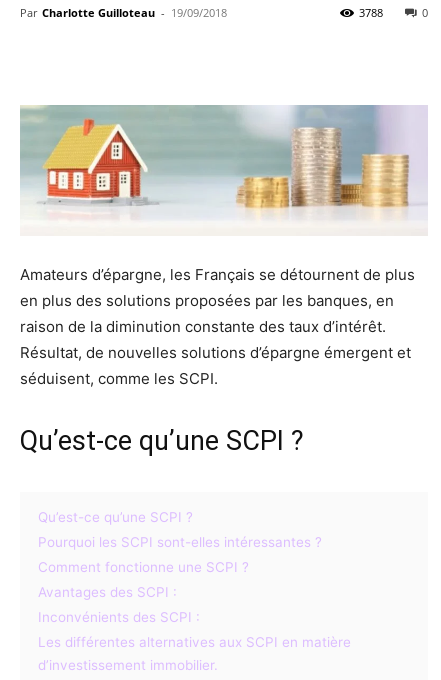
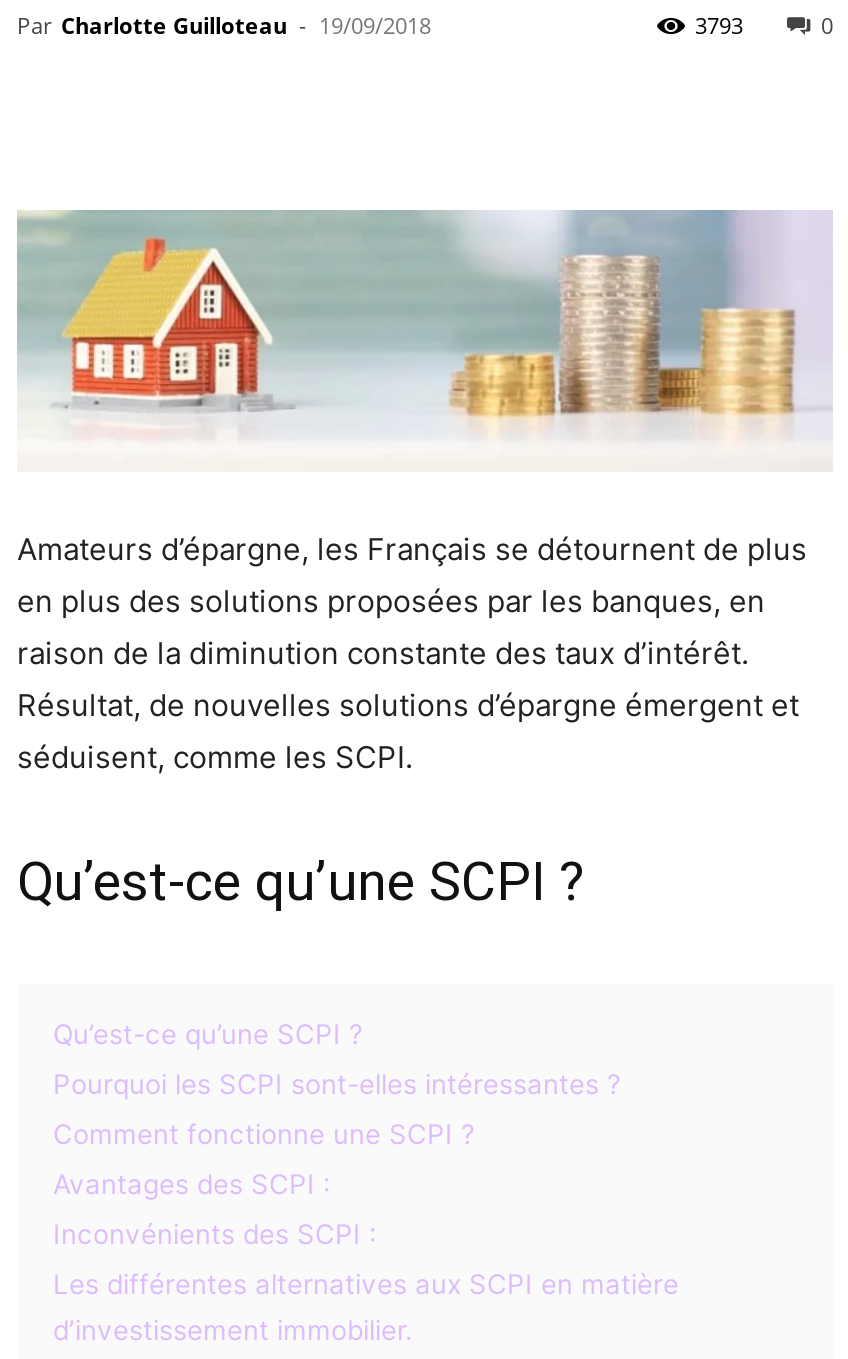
- 3788
+ 3793
